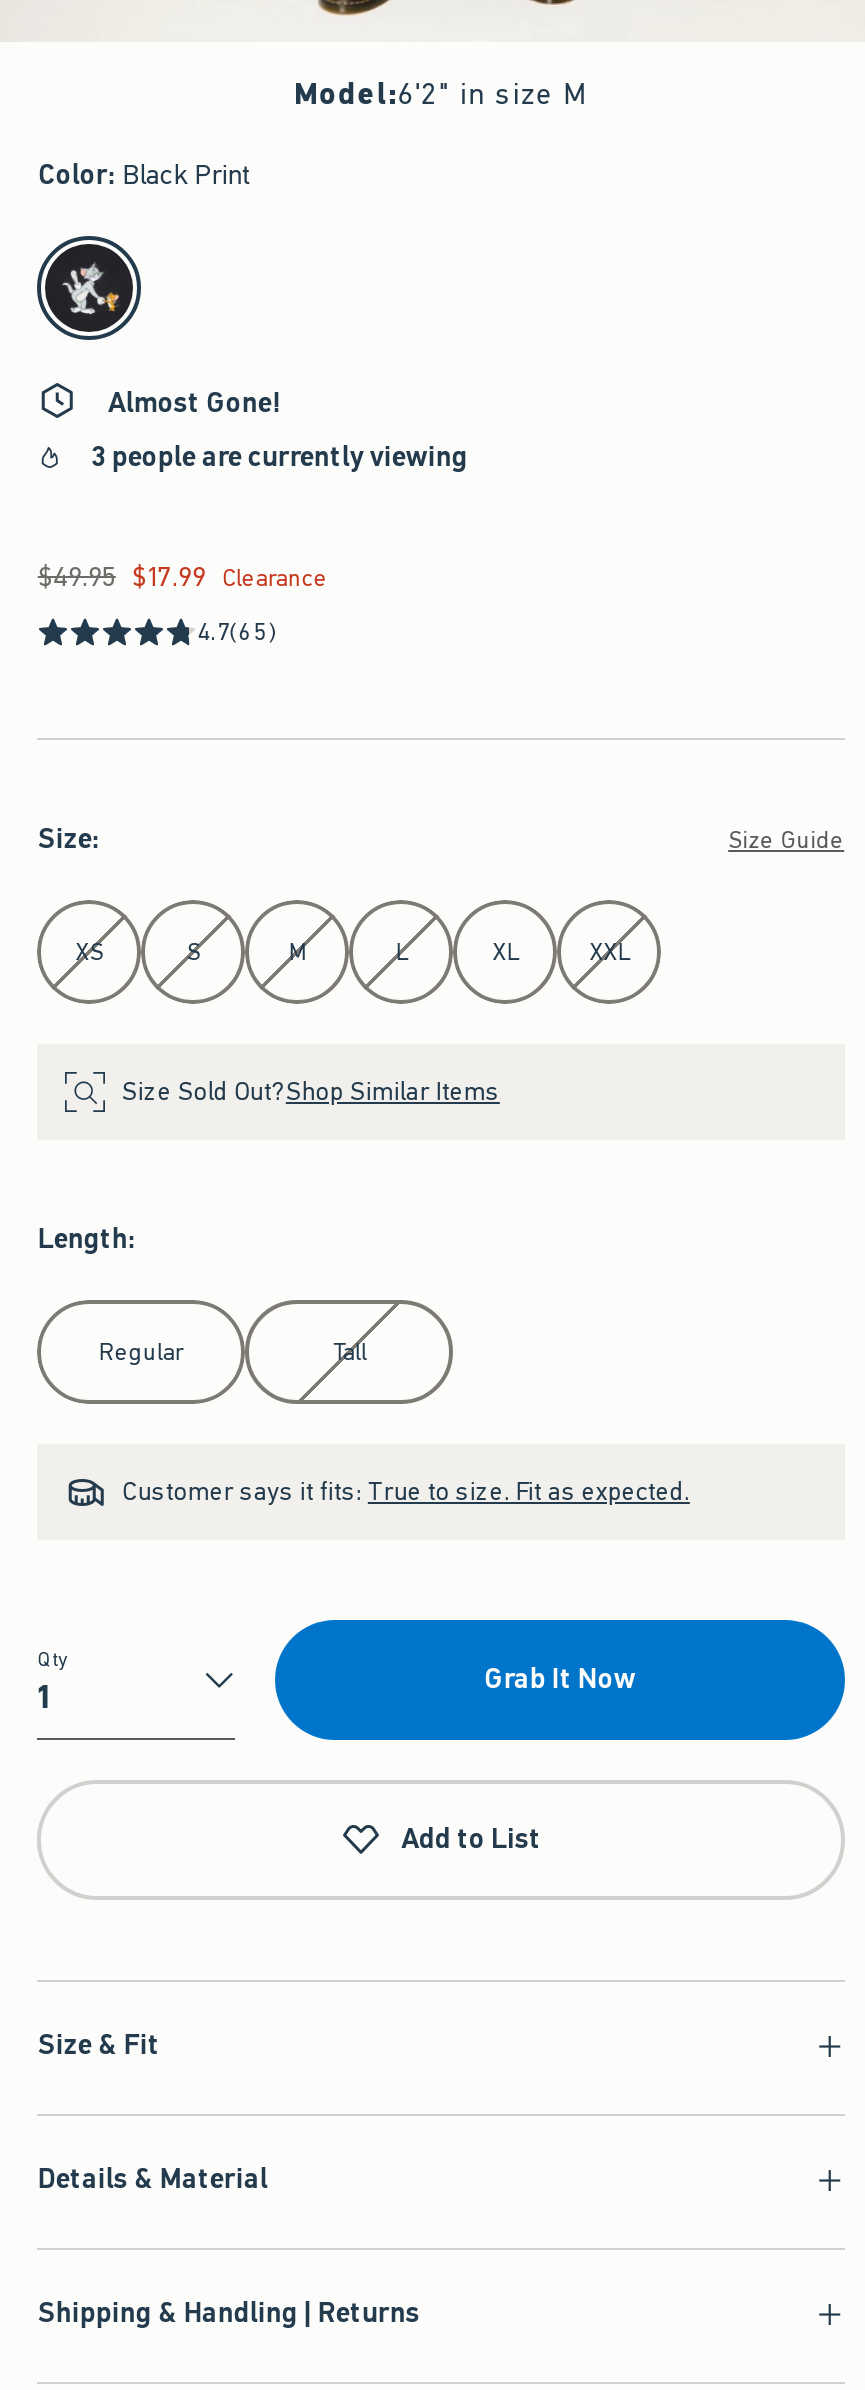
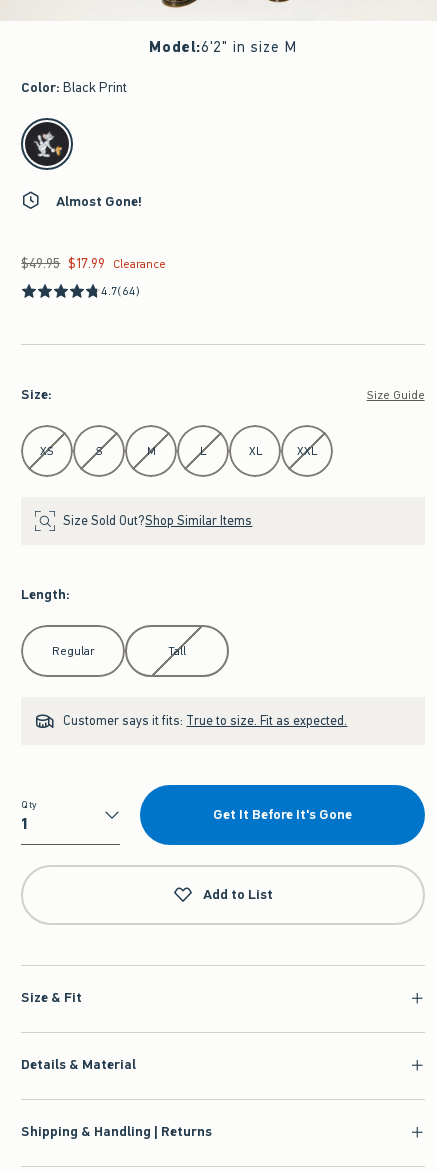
- 3 people are currently viewing

- 4.7(65)
+ 4.7(64)

- Grab It Now
+ Get It Before It's Gone
